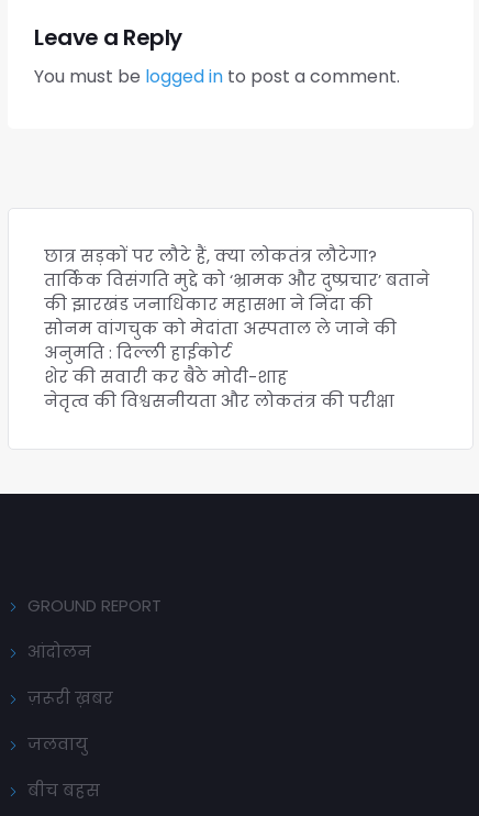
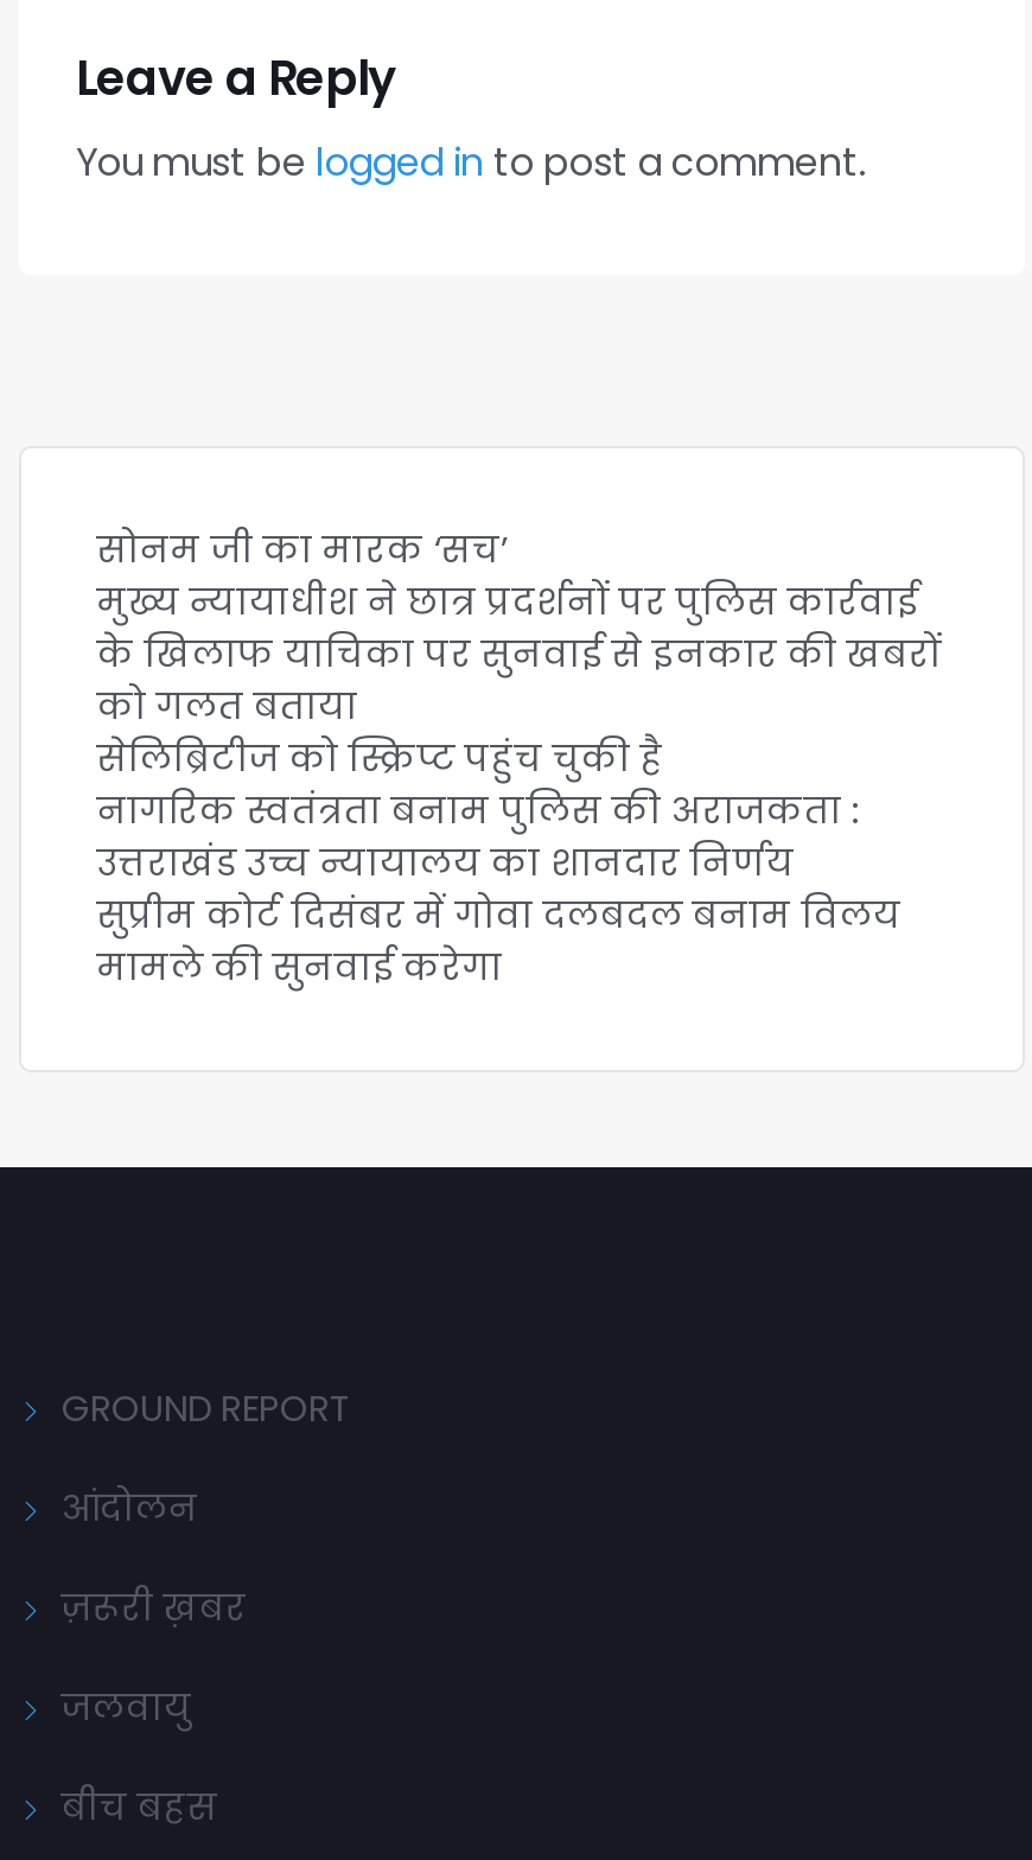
- छात्र सड़कों पर लौटे हैं, क्या लोकतंत्र लौटेगा?
- तार्किक विसंगति मुद्दे को ‘भ्रामक और दुष्प्रचार’ बताने
- की झारखंड जनाधिकार महासभा ने निंदा की
- सोनम वांगचुक को मेदांता अस्पताल ले जाने की
- अनुमति : दिल्ली हाईकोर्ट
- शेर की सवारी कर बैठे मोदी-शाह
- नेतृत्व की विश्वसनीयता और लोकतंत्र की परीक्षा
+ सोनम जी का मारक ‘सच’
+ मुख्य न्यायाधीश ने छात्र प्रदर्शनों पर पुलिस कार्रवाई
+ के खिलाफ याचिका पर सुनवाई से इनकार की खबरों
+ को गलत बताया
+ सेलिब्रिटीज को स्क्रिप्ट पहुंच चुकी है
+ नागरिक स्वतंत्रता बनाम पुलिस की अराजकता :
+ उत्तराखंड उच्च न्यायालय का शानदार निर्णय
+ सुप्रीम कोर्ट दिसंबर में गोवा दलबदल बनाम विलय
+ मामले की सुनवाई करेगा
